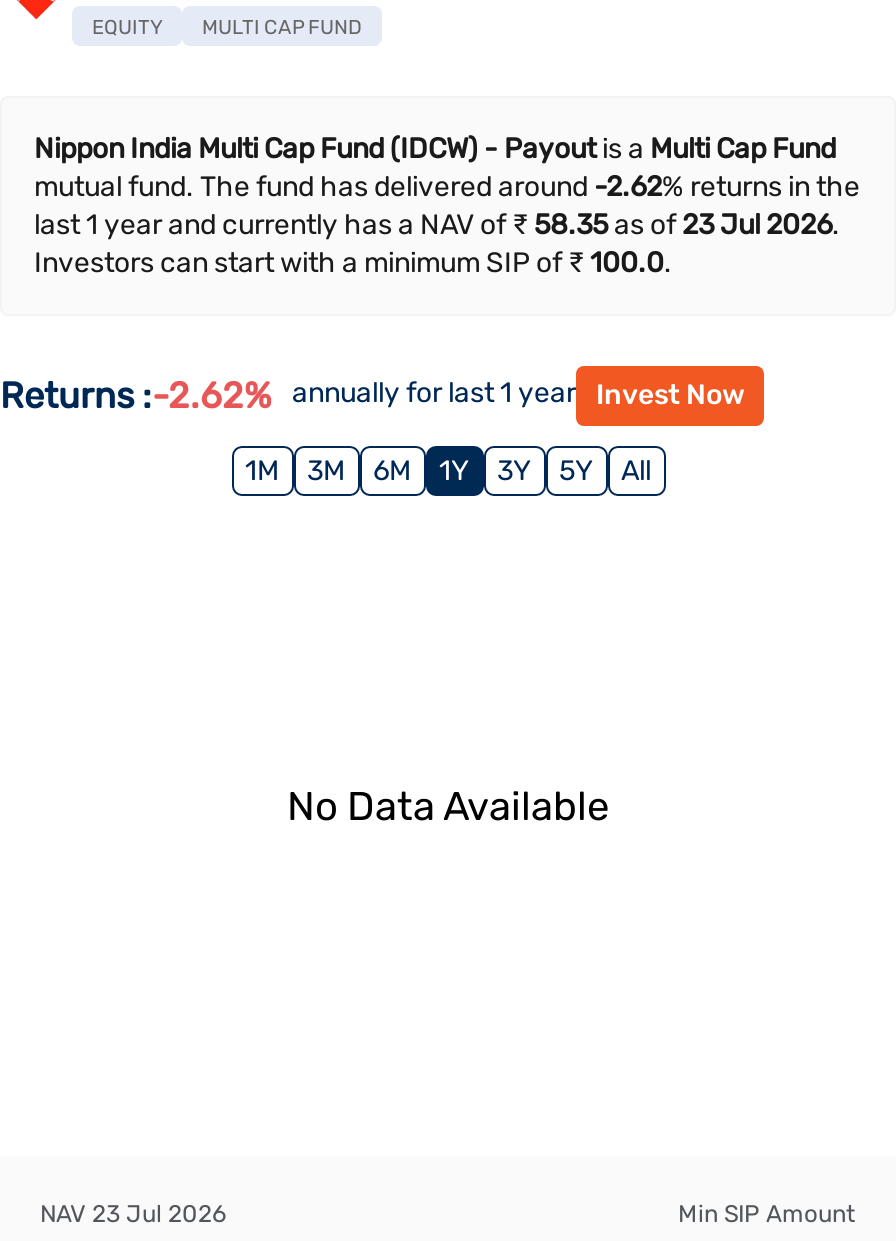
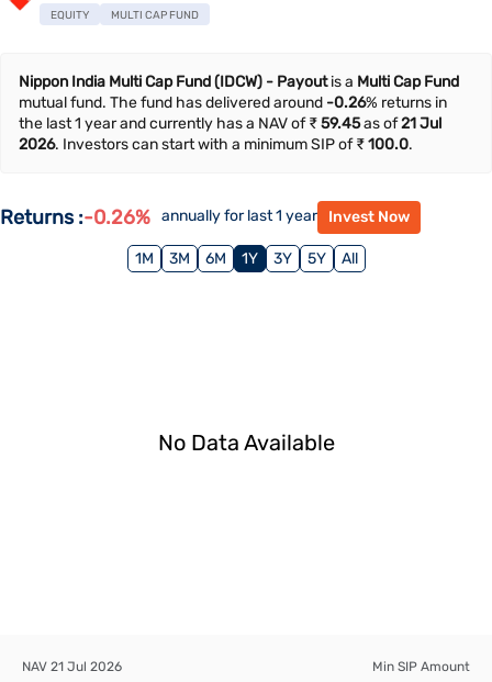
- mutual fund. The fund has delivered around -2.62% returns in the
- last 1 year and currently has a NAV of ₹58.35 as of 23 Jul 2026.
- Investors can start with a minimum SIP of ₹100.0.
+ mutual fund. The fund has delivered around -0.26% returns in
+ the last 1 year and currently has a NAV of ₹59.45 as of 21 Jul
+ 2026. Investors can start with a minimum SIP of ₹100.0.

- Returns: -2.62% annually for last 1 year Invest Now
+ Returns: -0.26% annually for last 1 year Invest Now

- NAV 23 Jul 2026
+ NAV 21 Jul 2026
